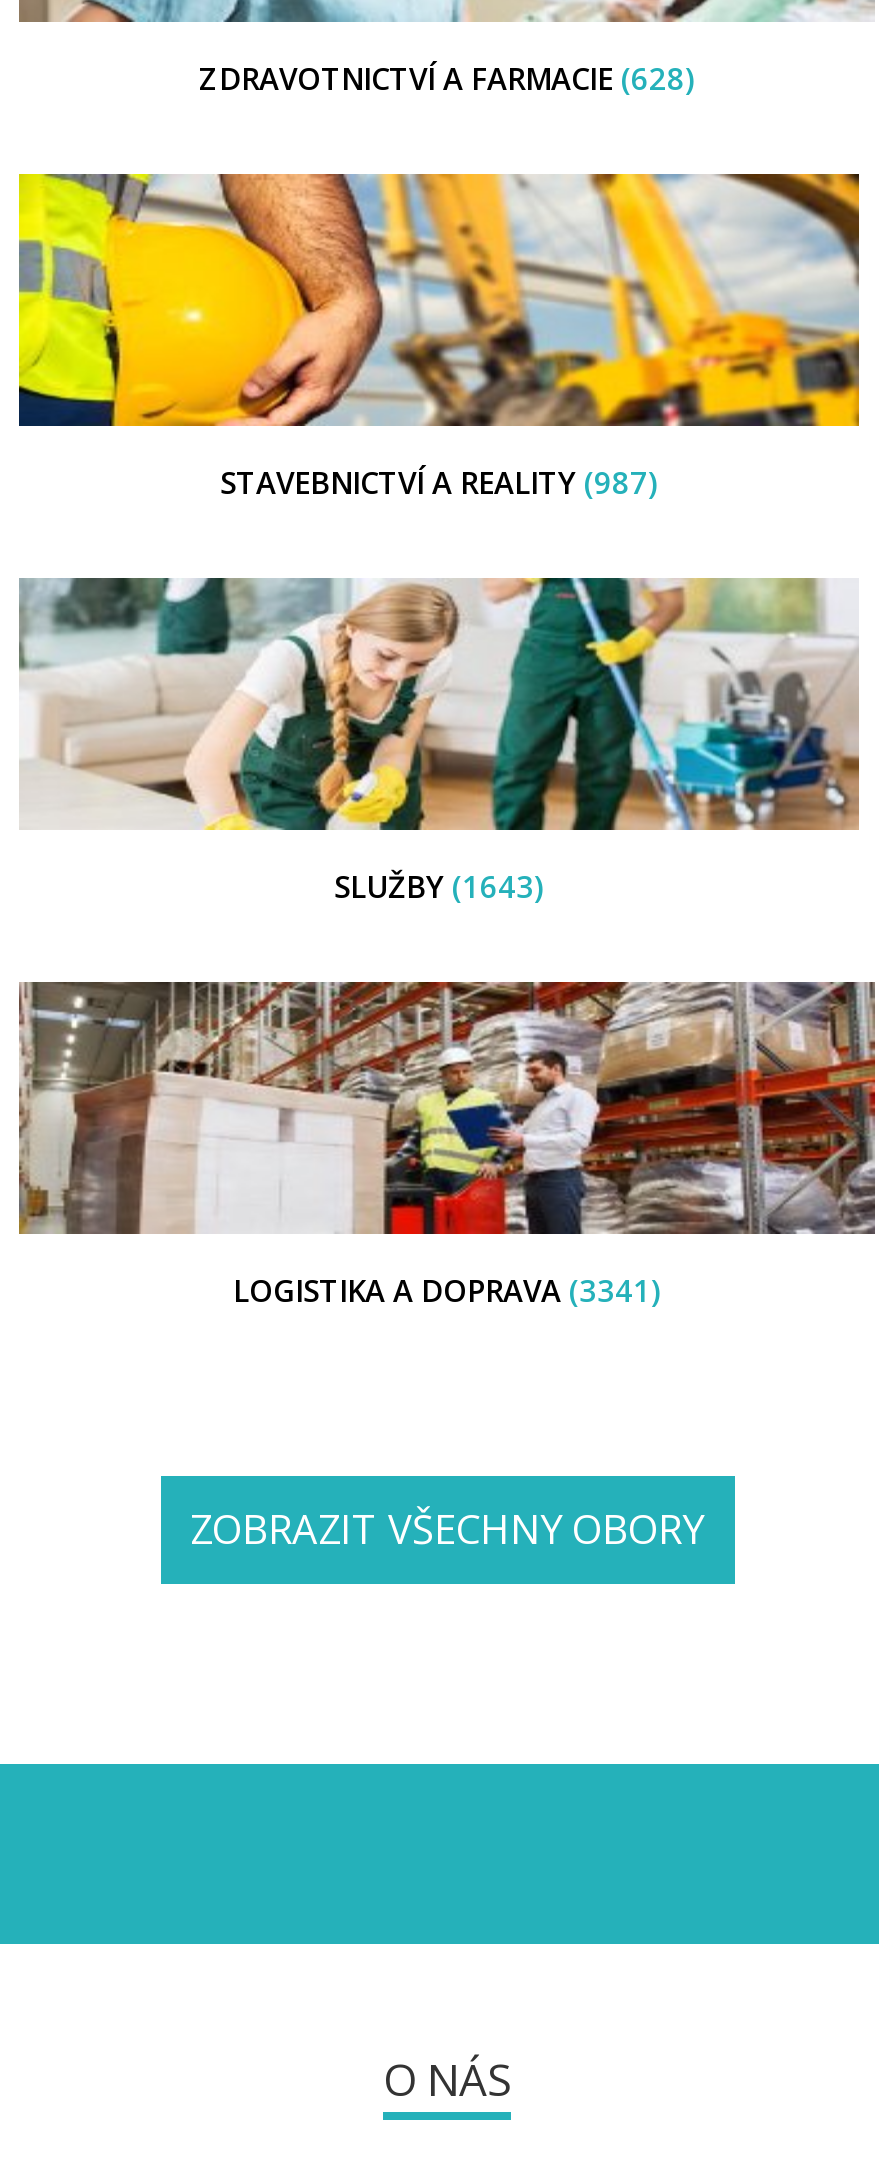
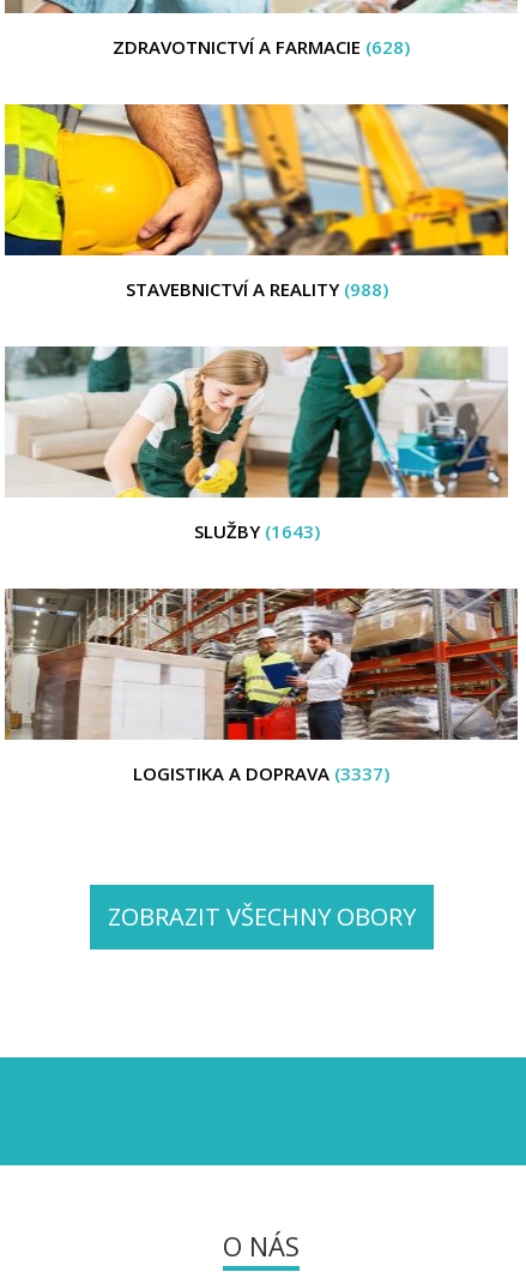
- STAVEBNICTVÍ A REALITY (987)
+ STAVEBNICTVÍ A REALITY (988)

- LOGISTIKA A DOPRAVA (3341)
+ LOGISTIKA A DOPRAVA (3337)
